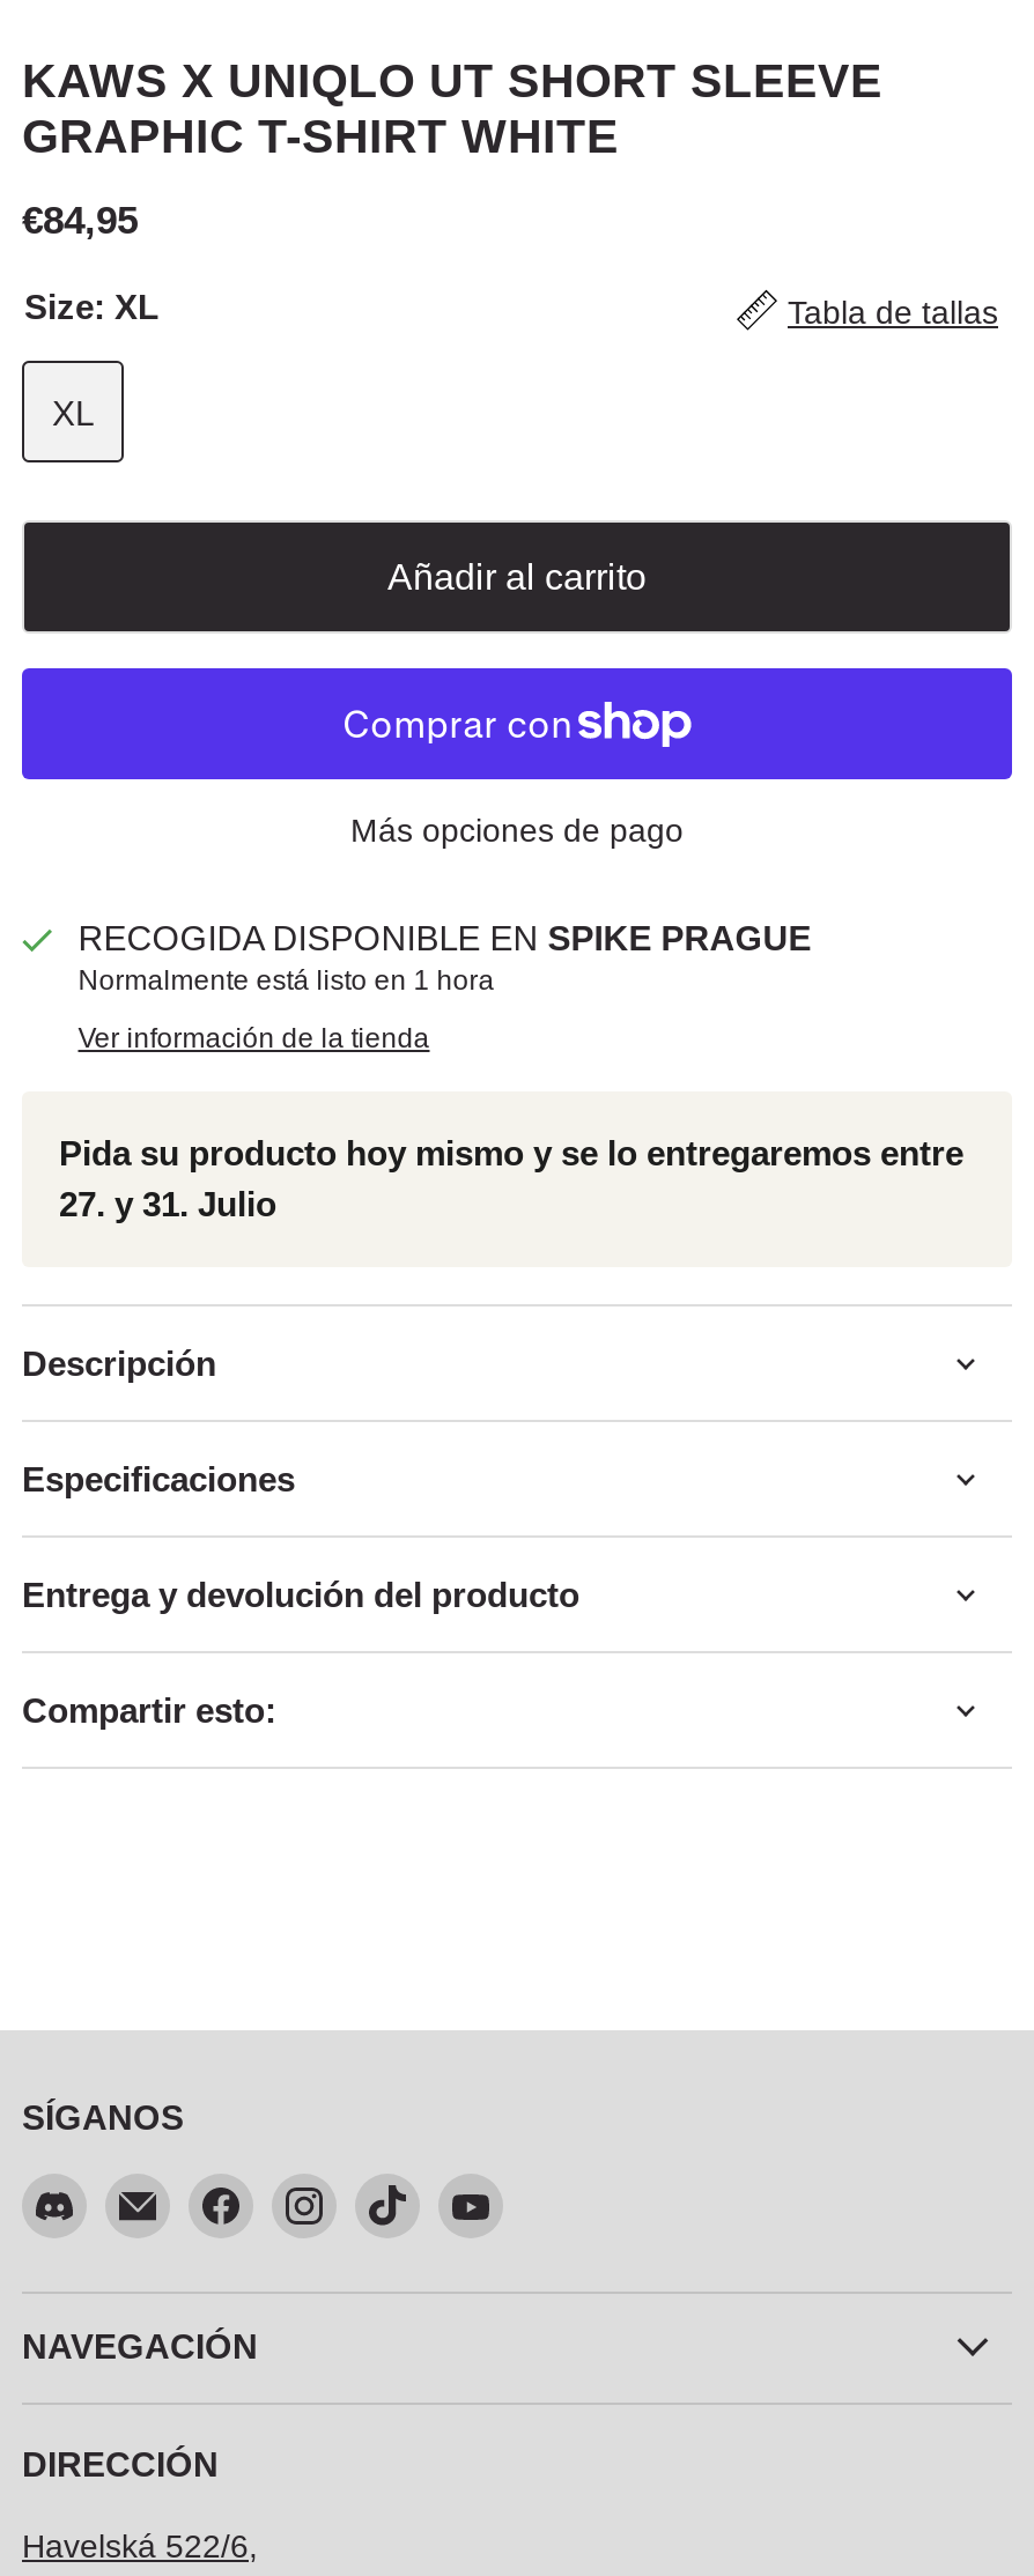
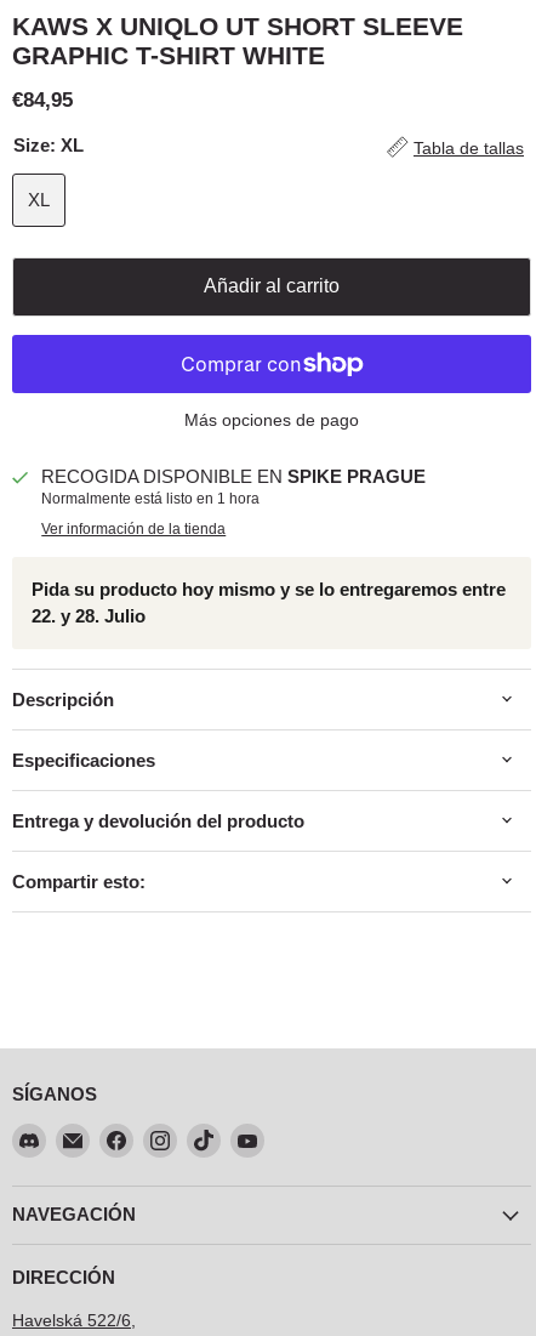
- 27. y 31. Julio
+ 22. y 28. Julio
